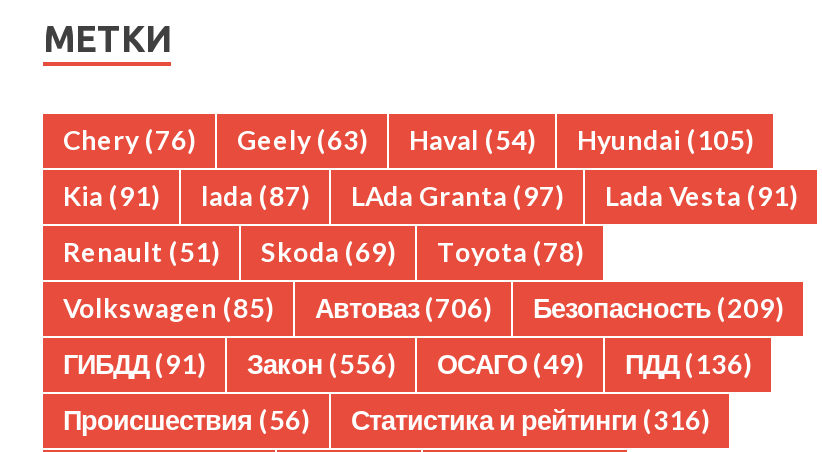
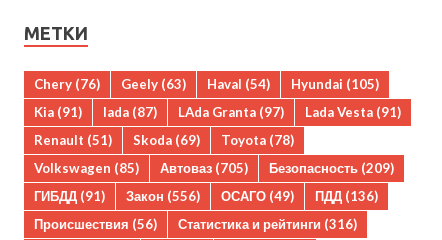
- Volkswagen (85) Автоваз (706) Безопасность (209)
+ Volkswagen (85) Автоваз (705) Безопасность (209)
